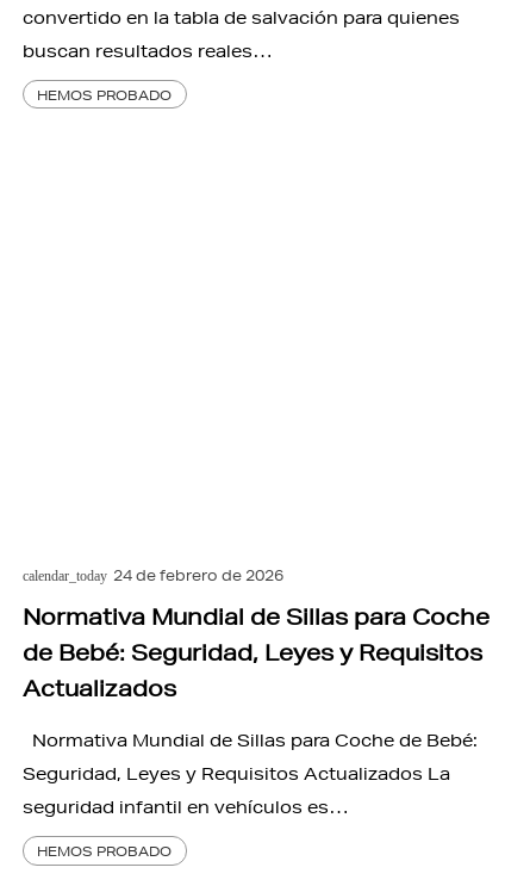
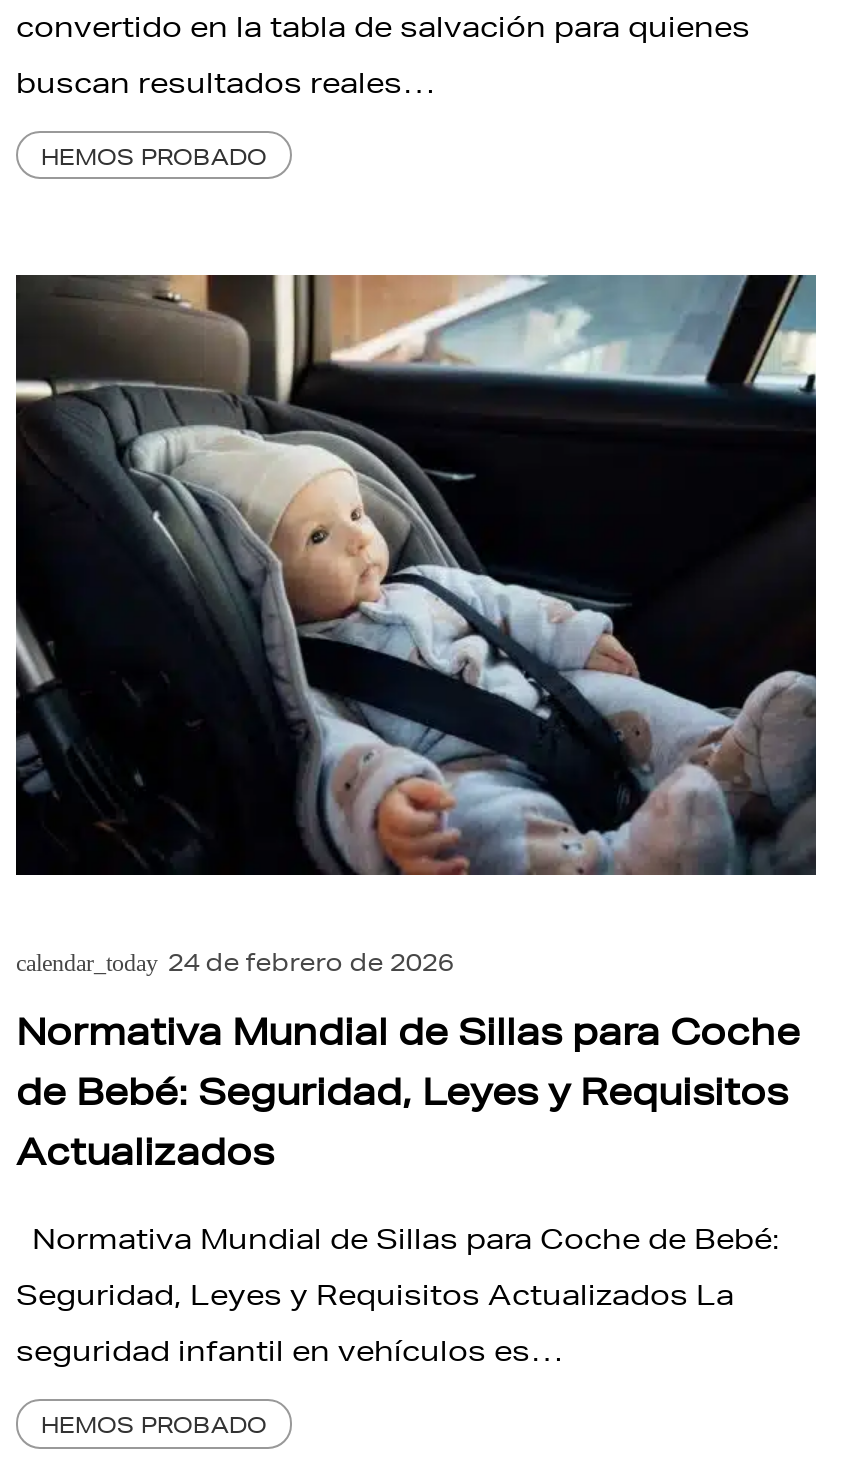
+ [image]
